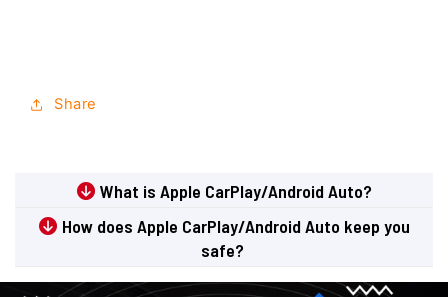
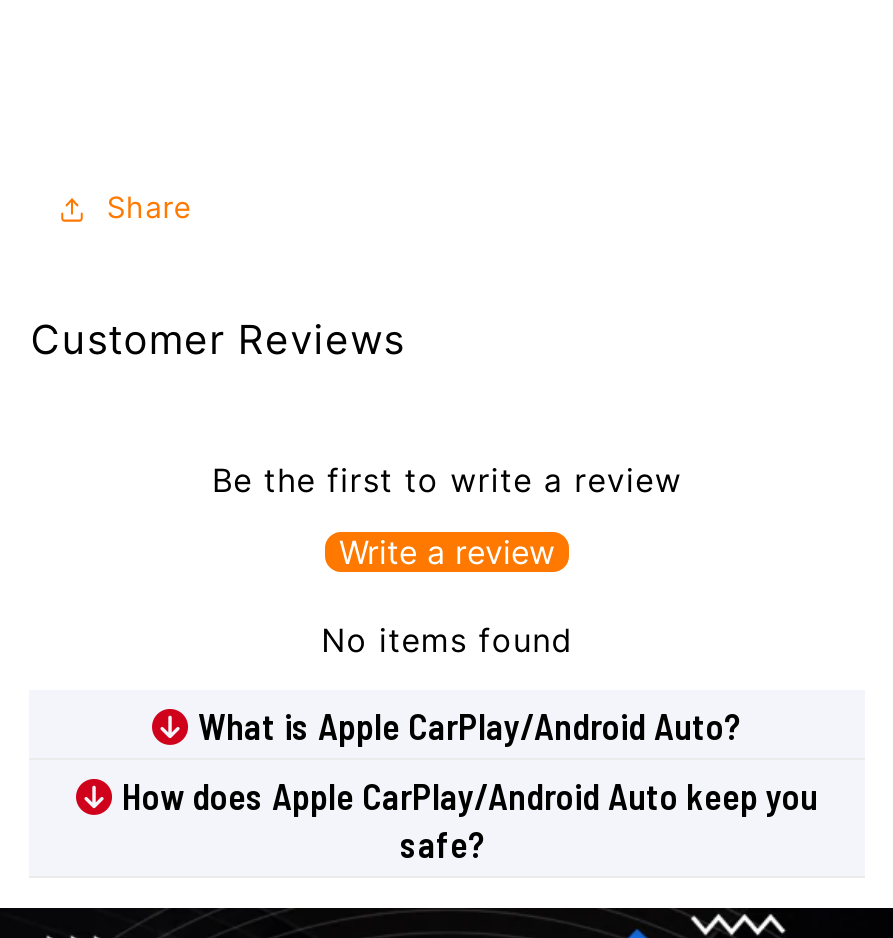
+ Customer Reviews
+ Be the first to write a review
+ Write a review
+ No items found
